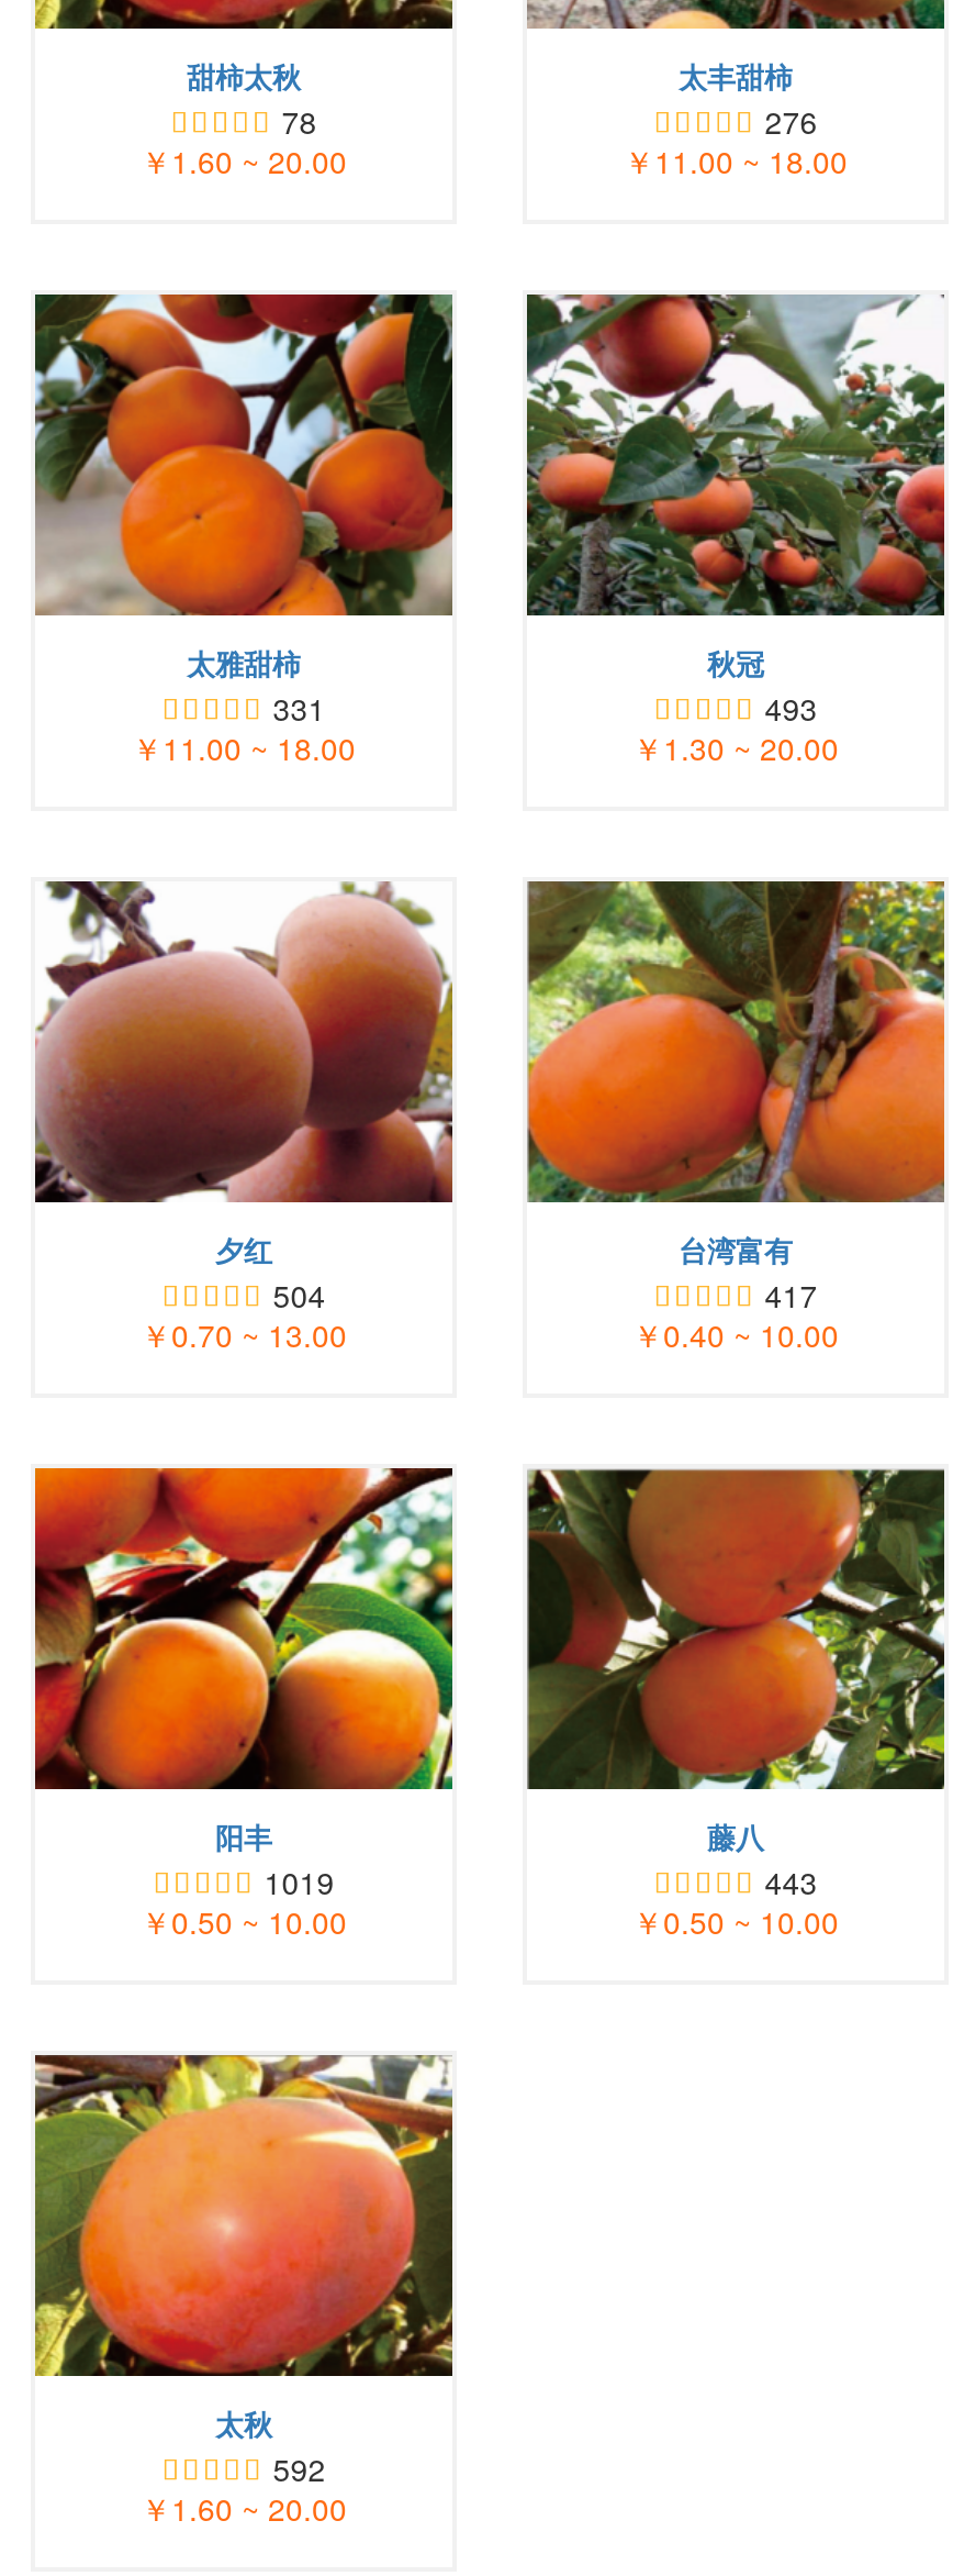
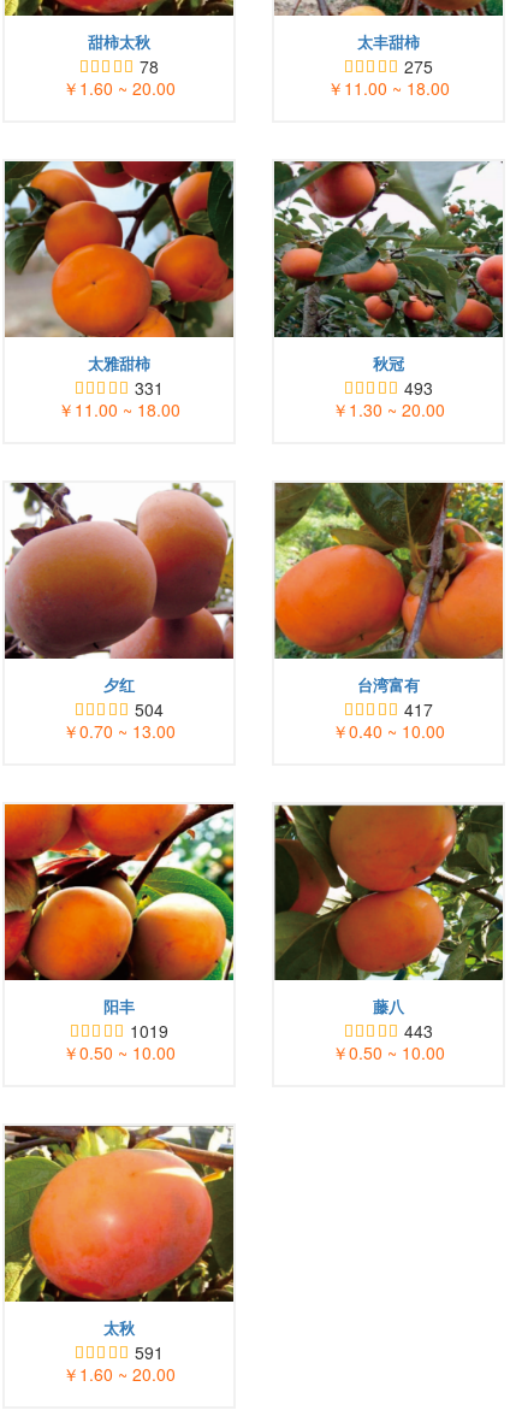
- 276
+ 275

- 592
+ 591
